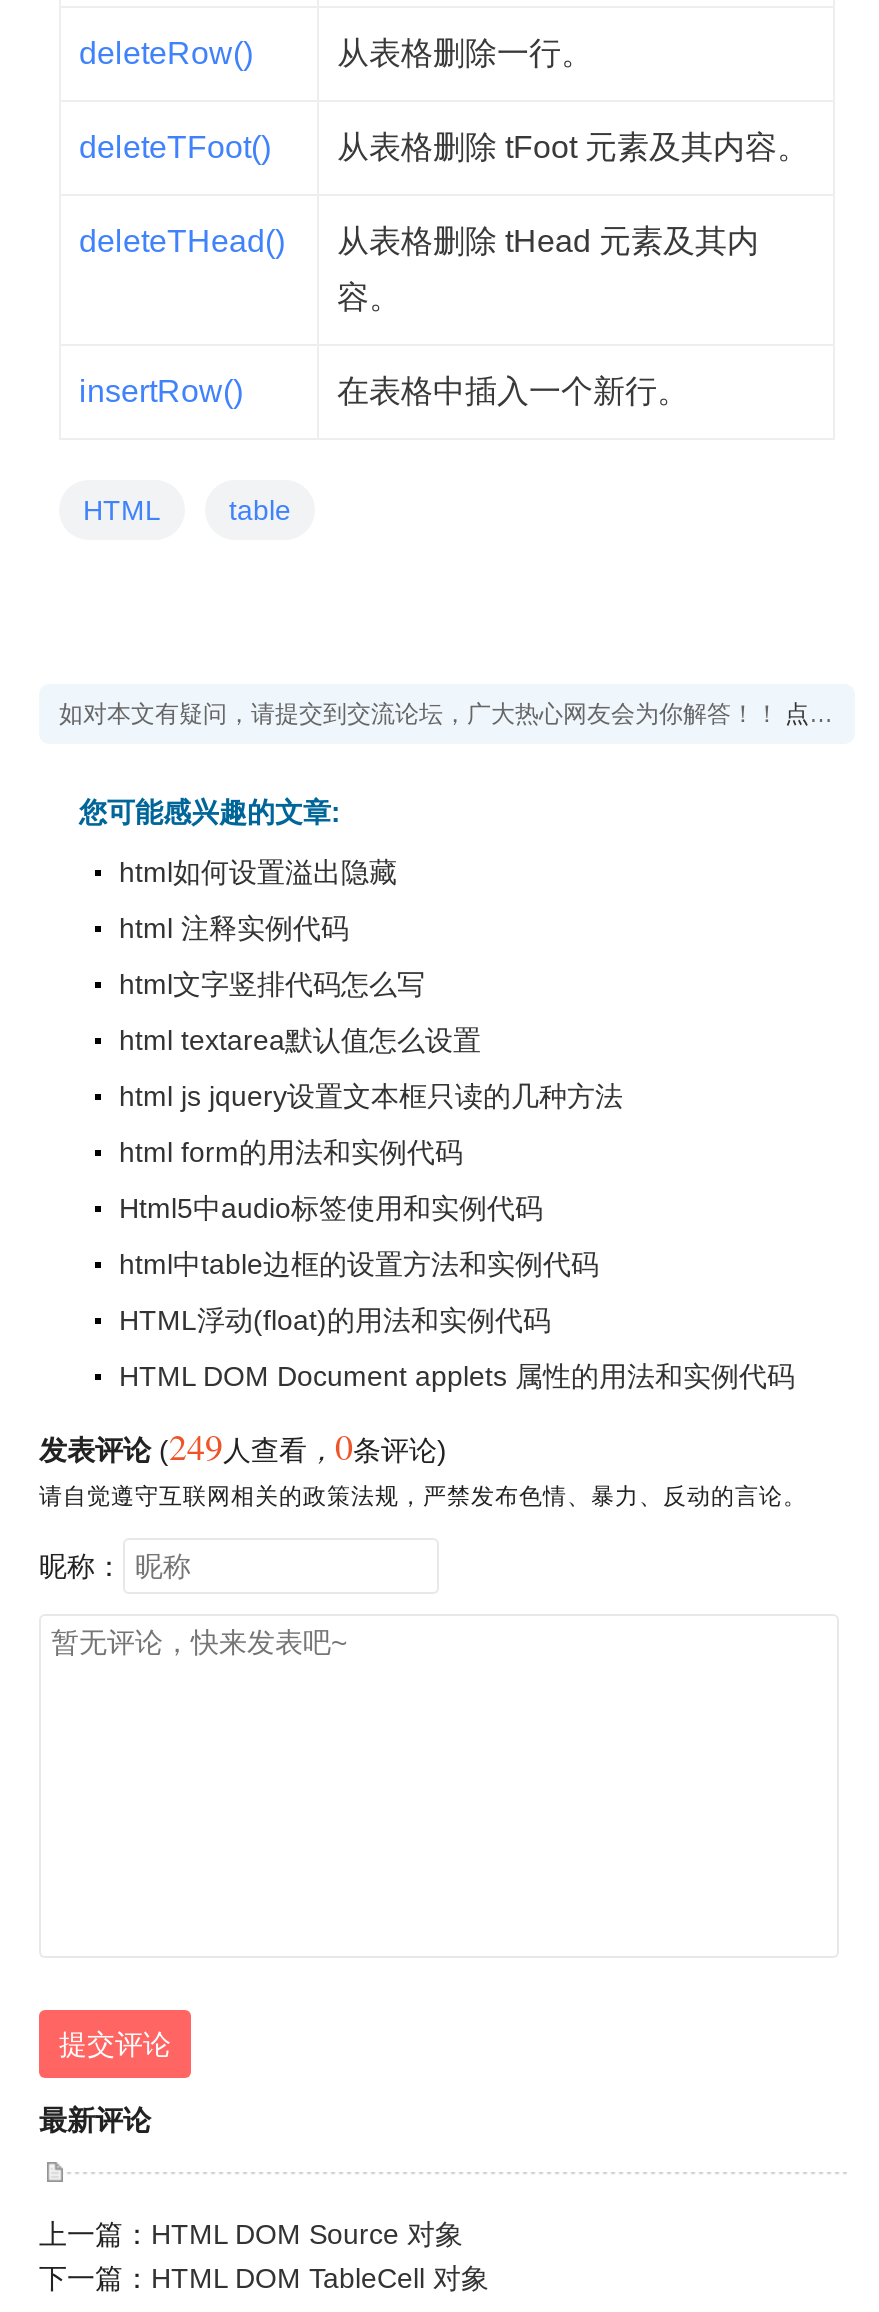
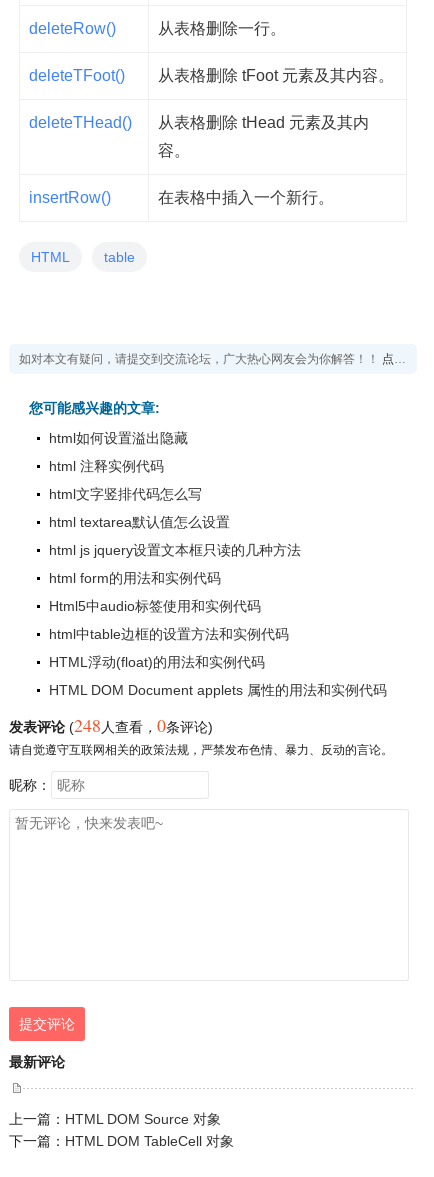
- 发表评论 (249人查看，0条评论)
+ 发表评论 (248人查看，0条评论)
